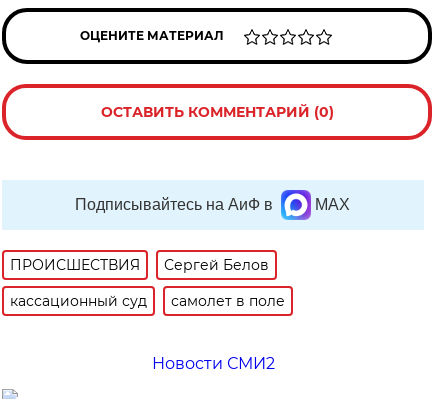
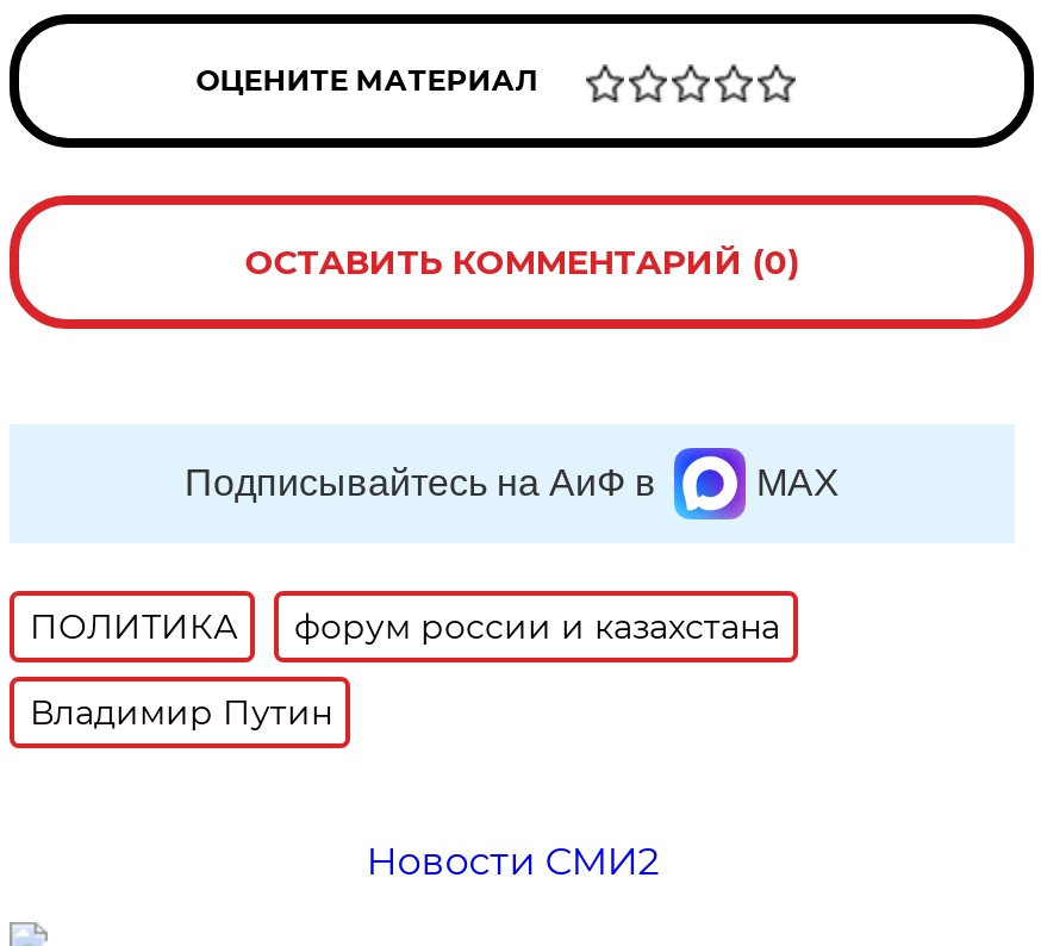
- ПРОИСШЕСТВИЯ
- Сергей Белов
+ ПОЛИТИКА
+ форум россии и казахстана

- кассационный суд
- самолет в поле
+ Владимир Путин
